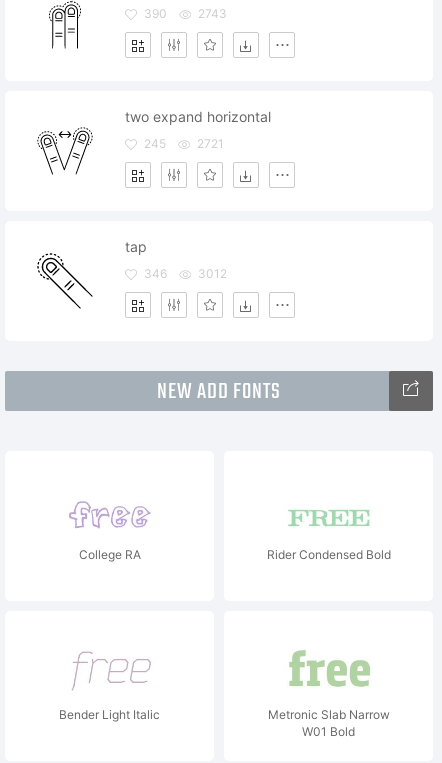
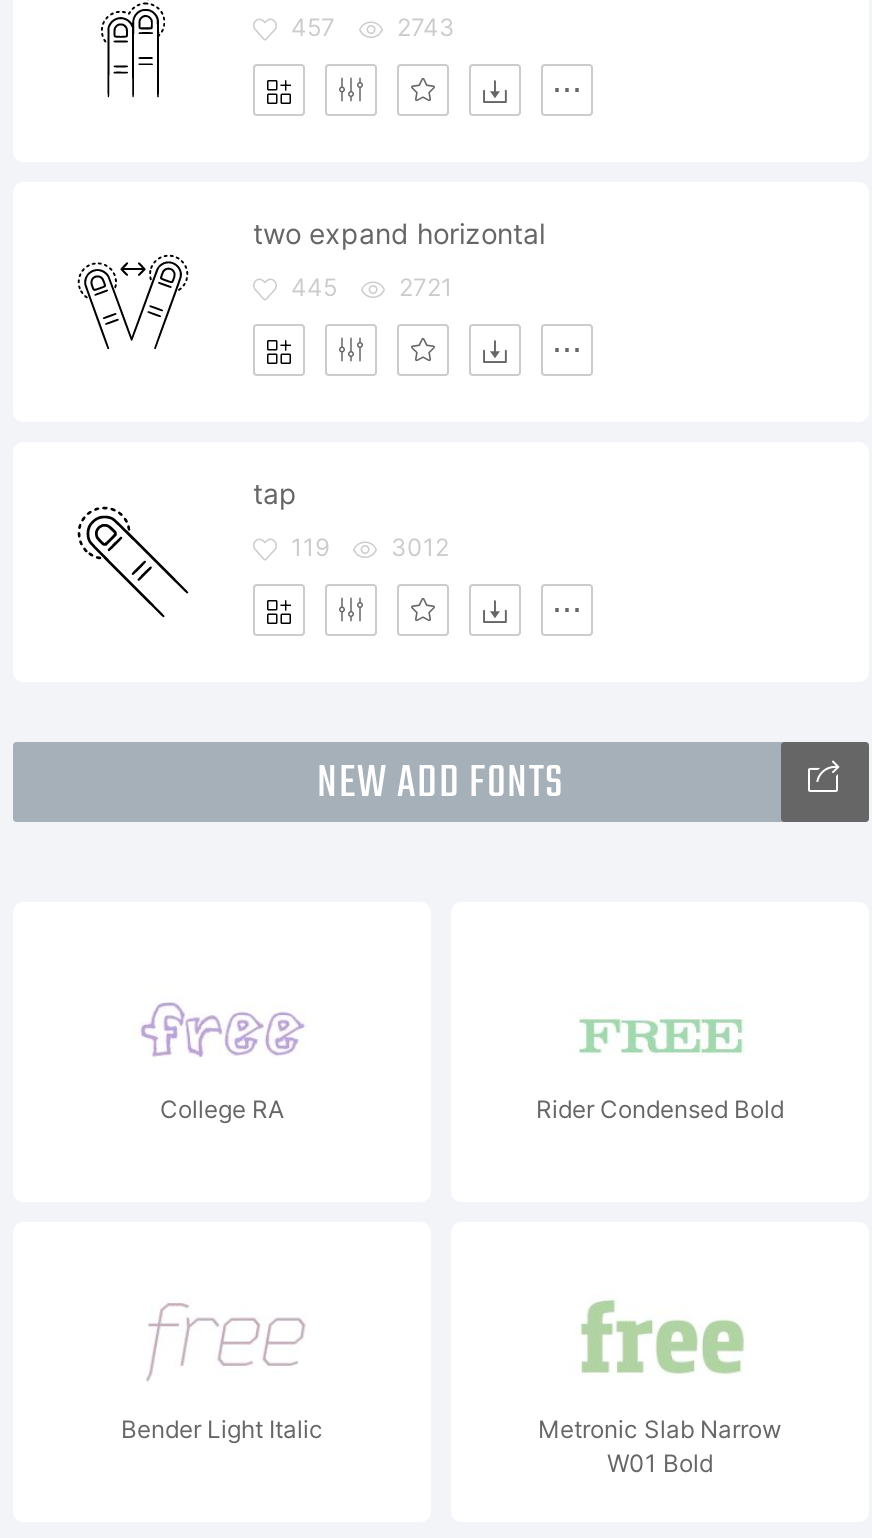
- 390
+ 457

- 245
+ 445

- 346
+ 119
